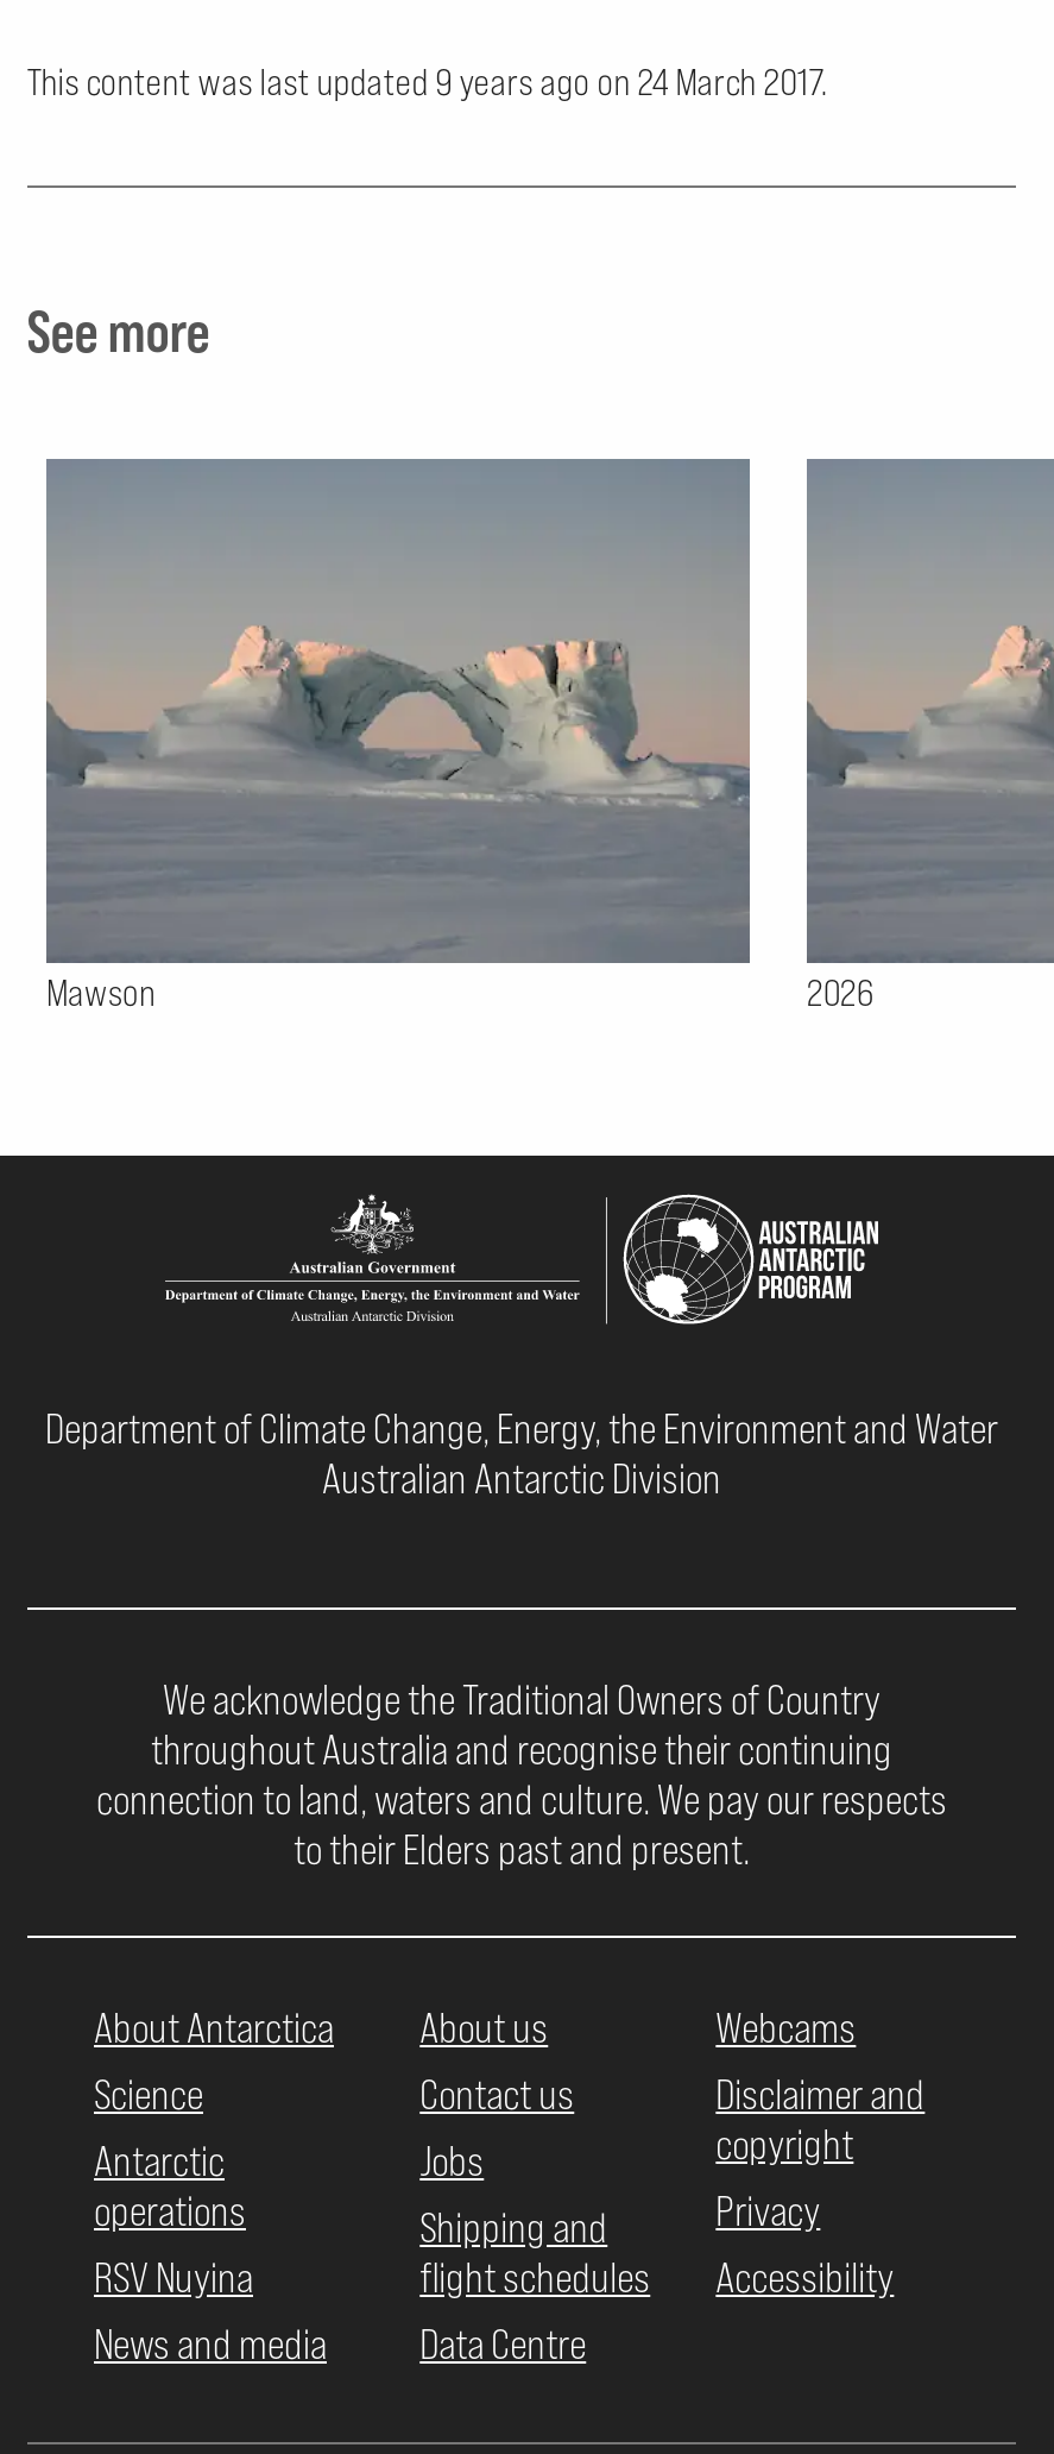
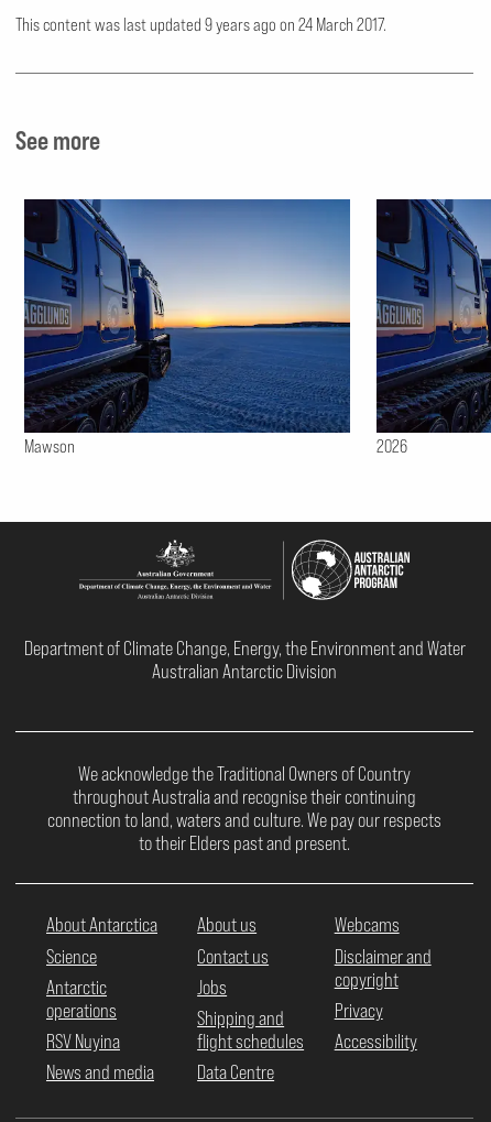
- [image]
+ [image]

- [image]
+ [image]
